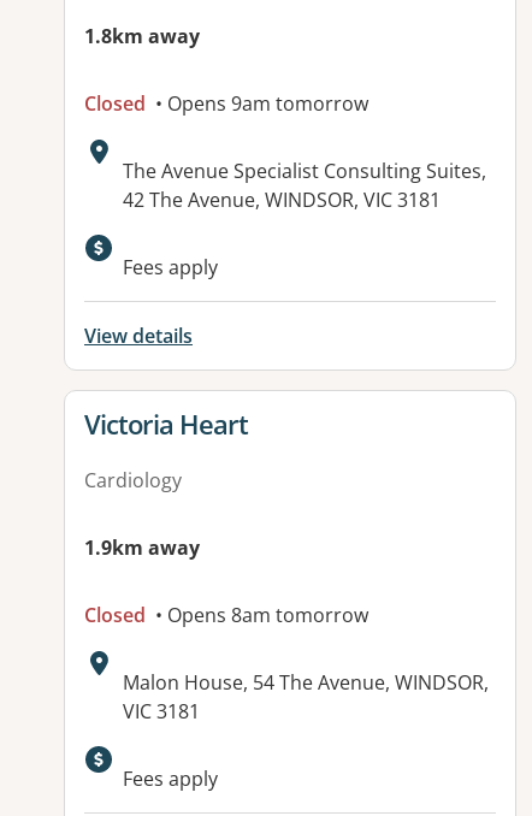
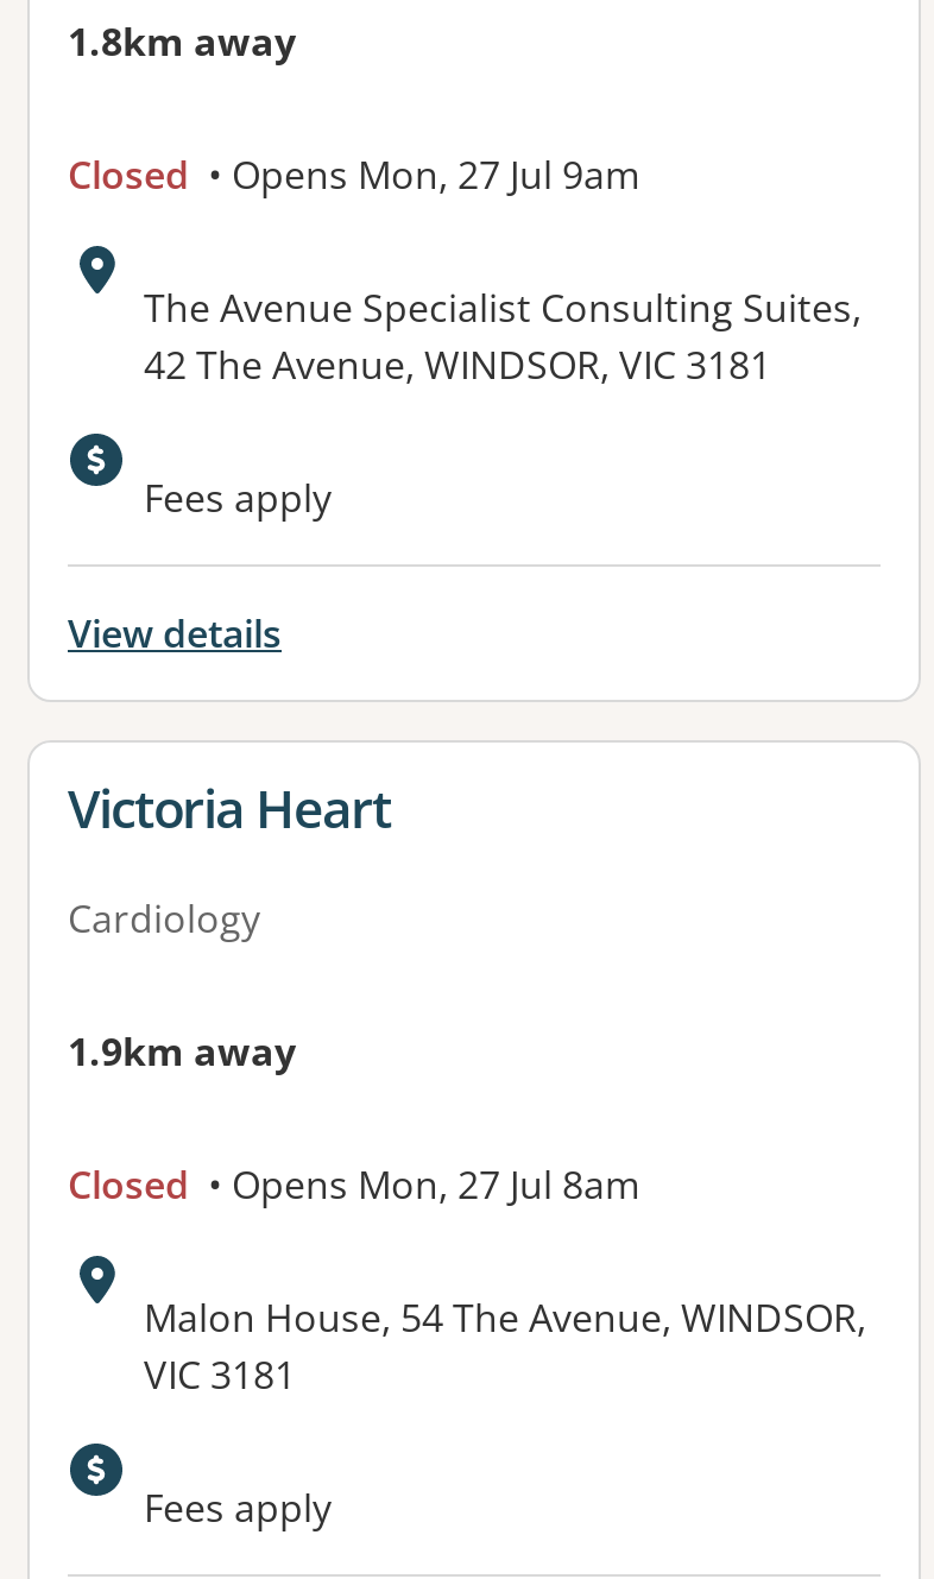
- Closed • Opens 9am tomorrow
+ Closed • Opens Mon, 27 Jul 9am

- Closed • Opens 8am tomorrow
+ Closed • Opens Mon, 27 Jul 8am
